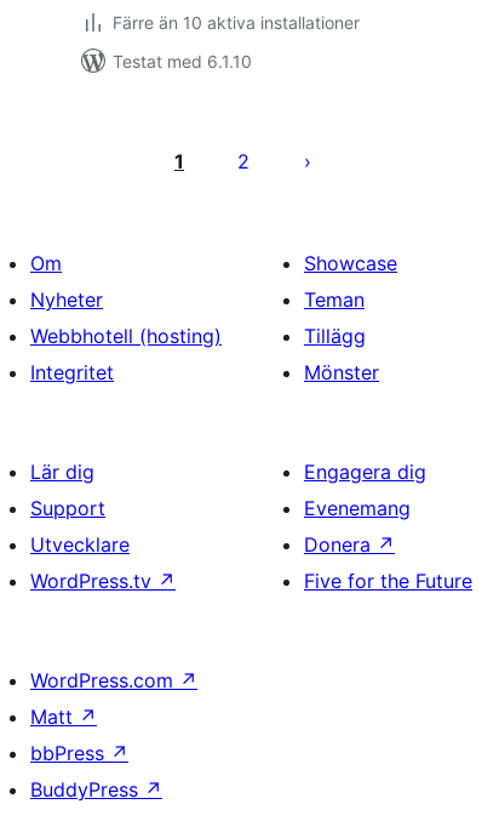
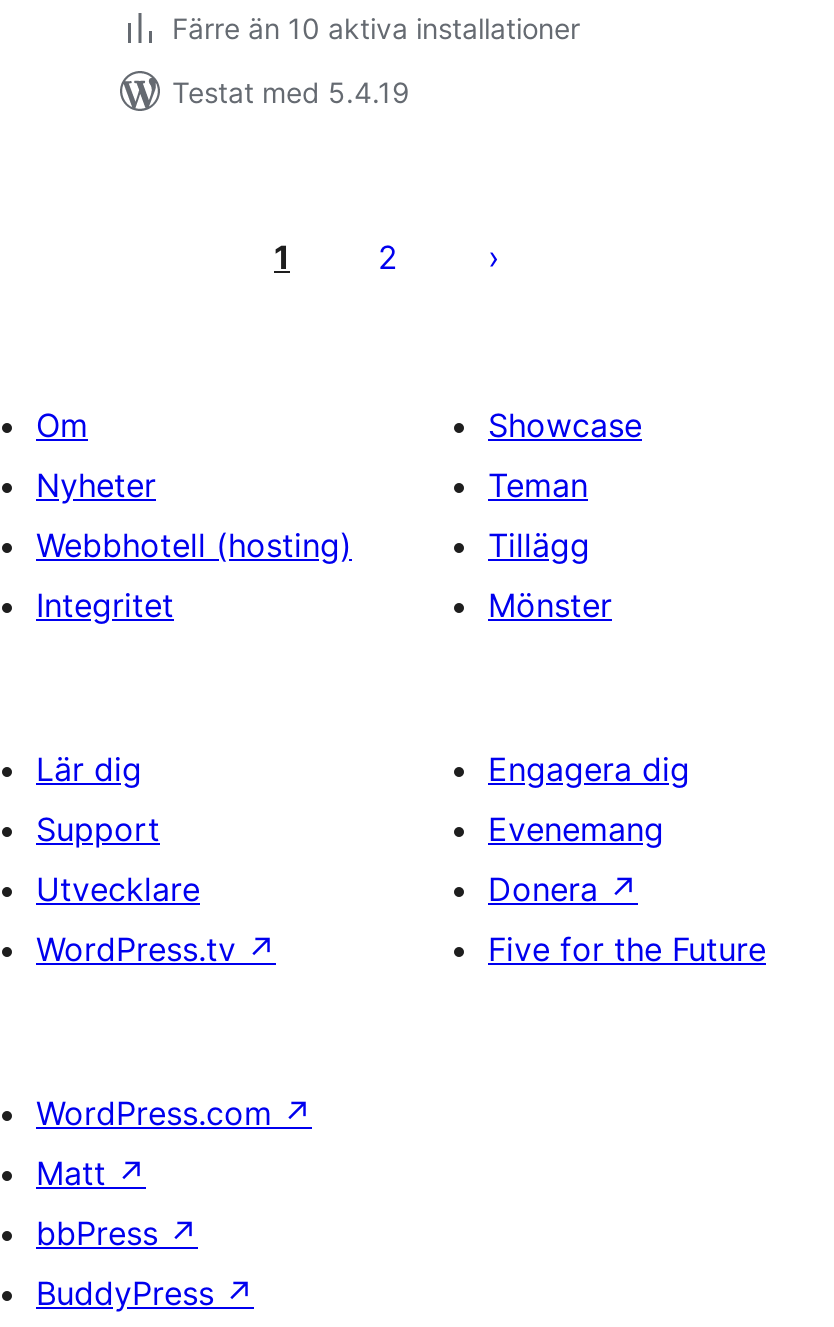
- Testat med 6.1.10
+ Testat med 5.4.19
